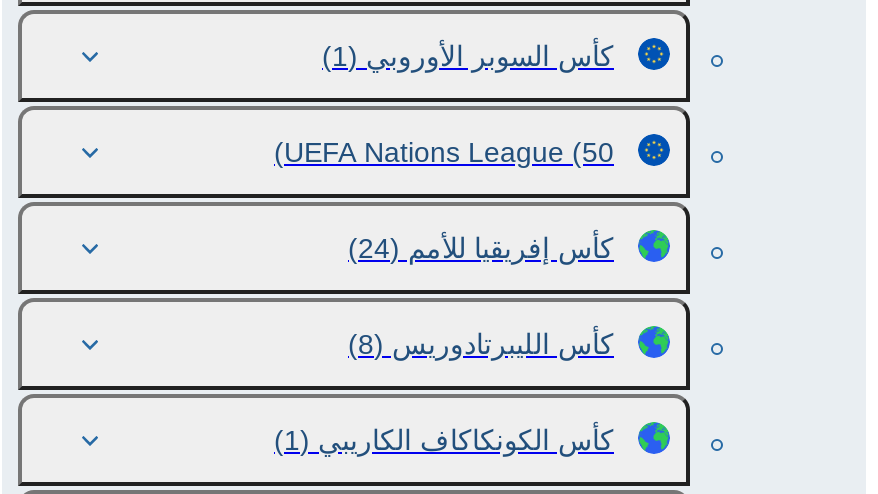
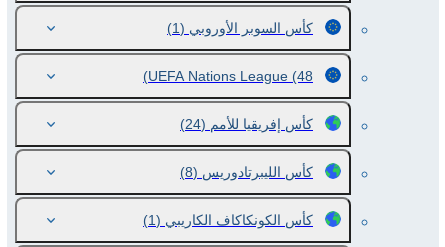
- UEFA Nations League (50)
+ UEFA Nations League (48)
